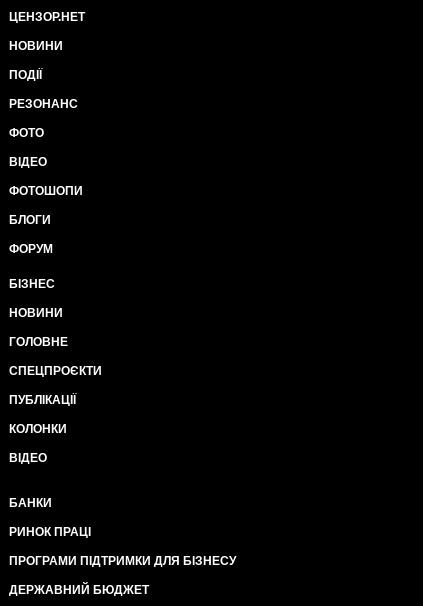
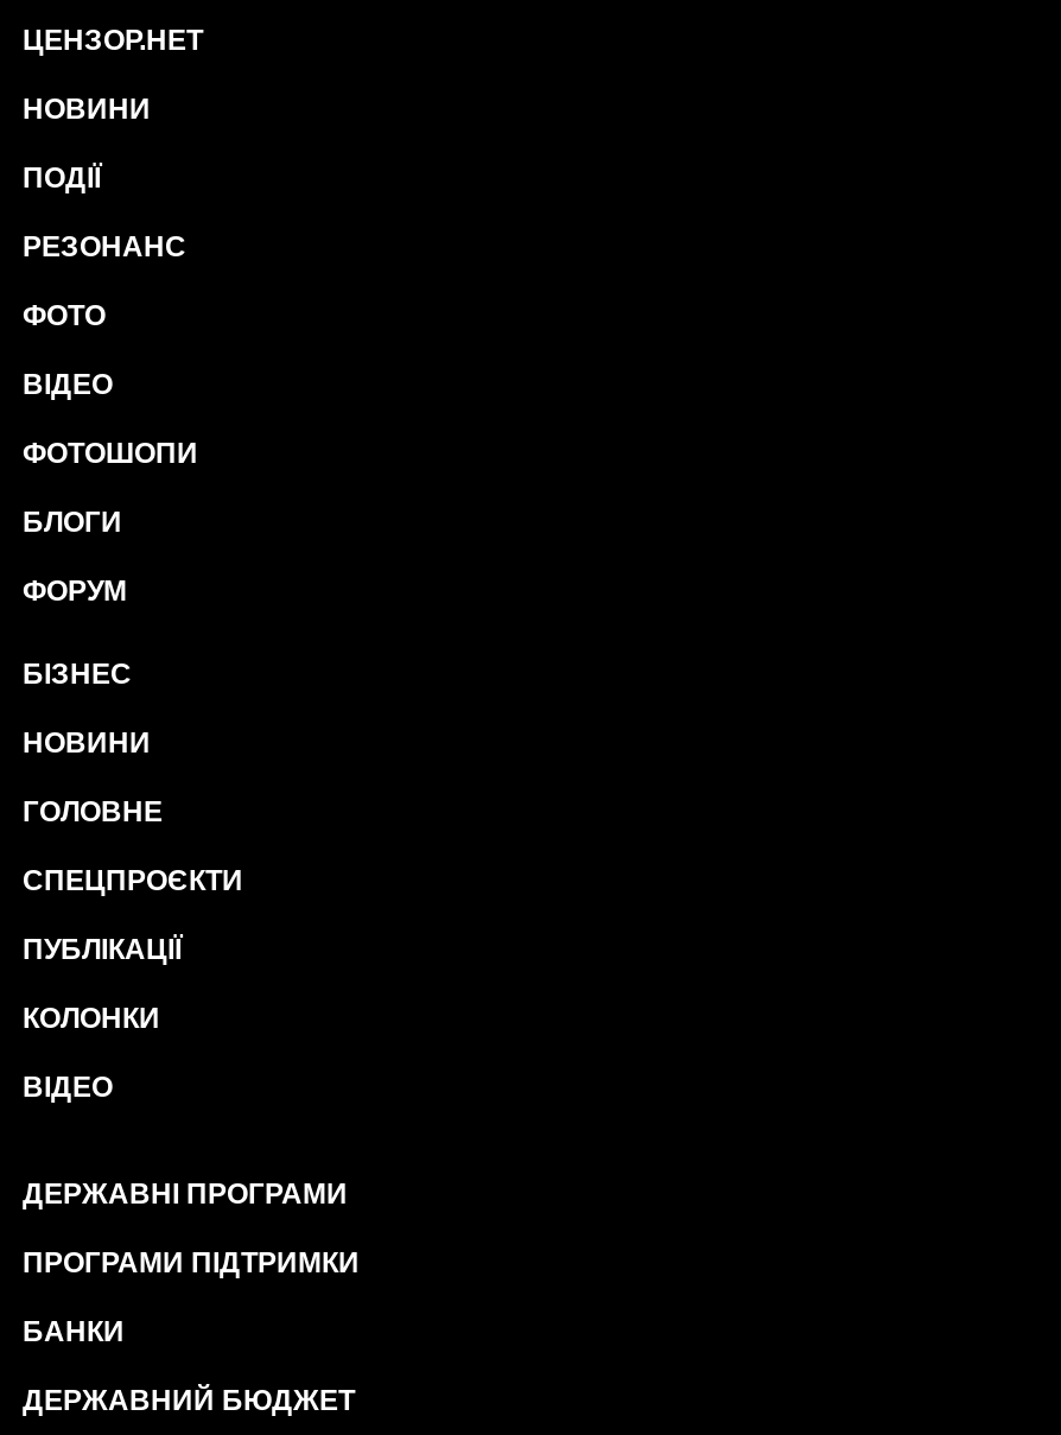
+ ДЕРЖАВНІ ПРОГРАМИ
+ ПРОГРАМИ ПІДТРИМКИ

moved down: БАНКИ

- РИНОК ПРАЦІ
- ПРОГРАМИ ПІДТРИМКИ ДЛЯ БІЗНЕСУ
